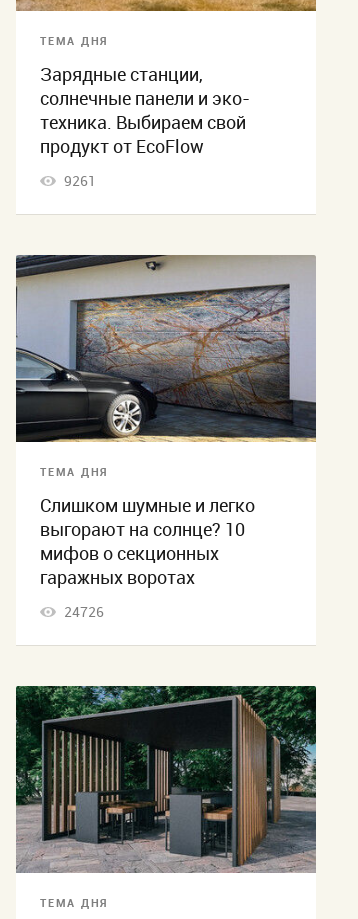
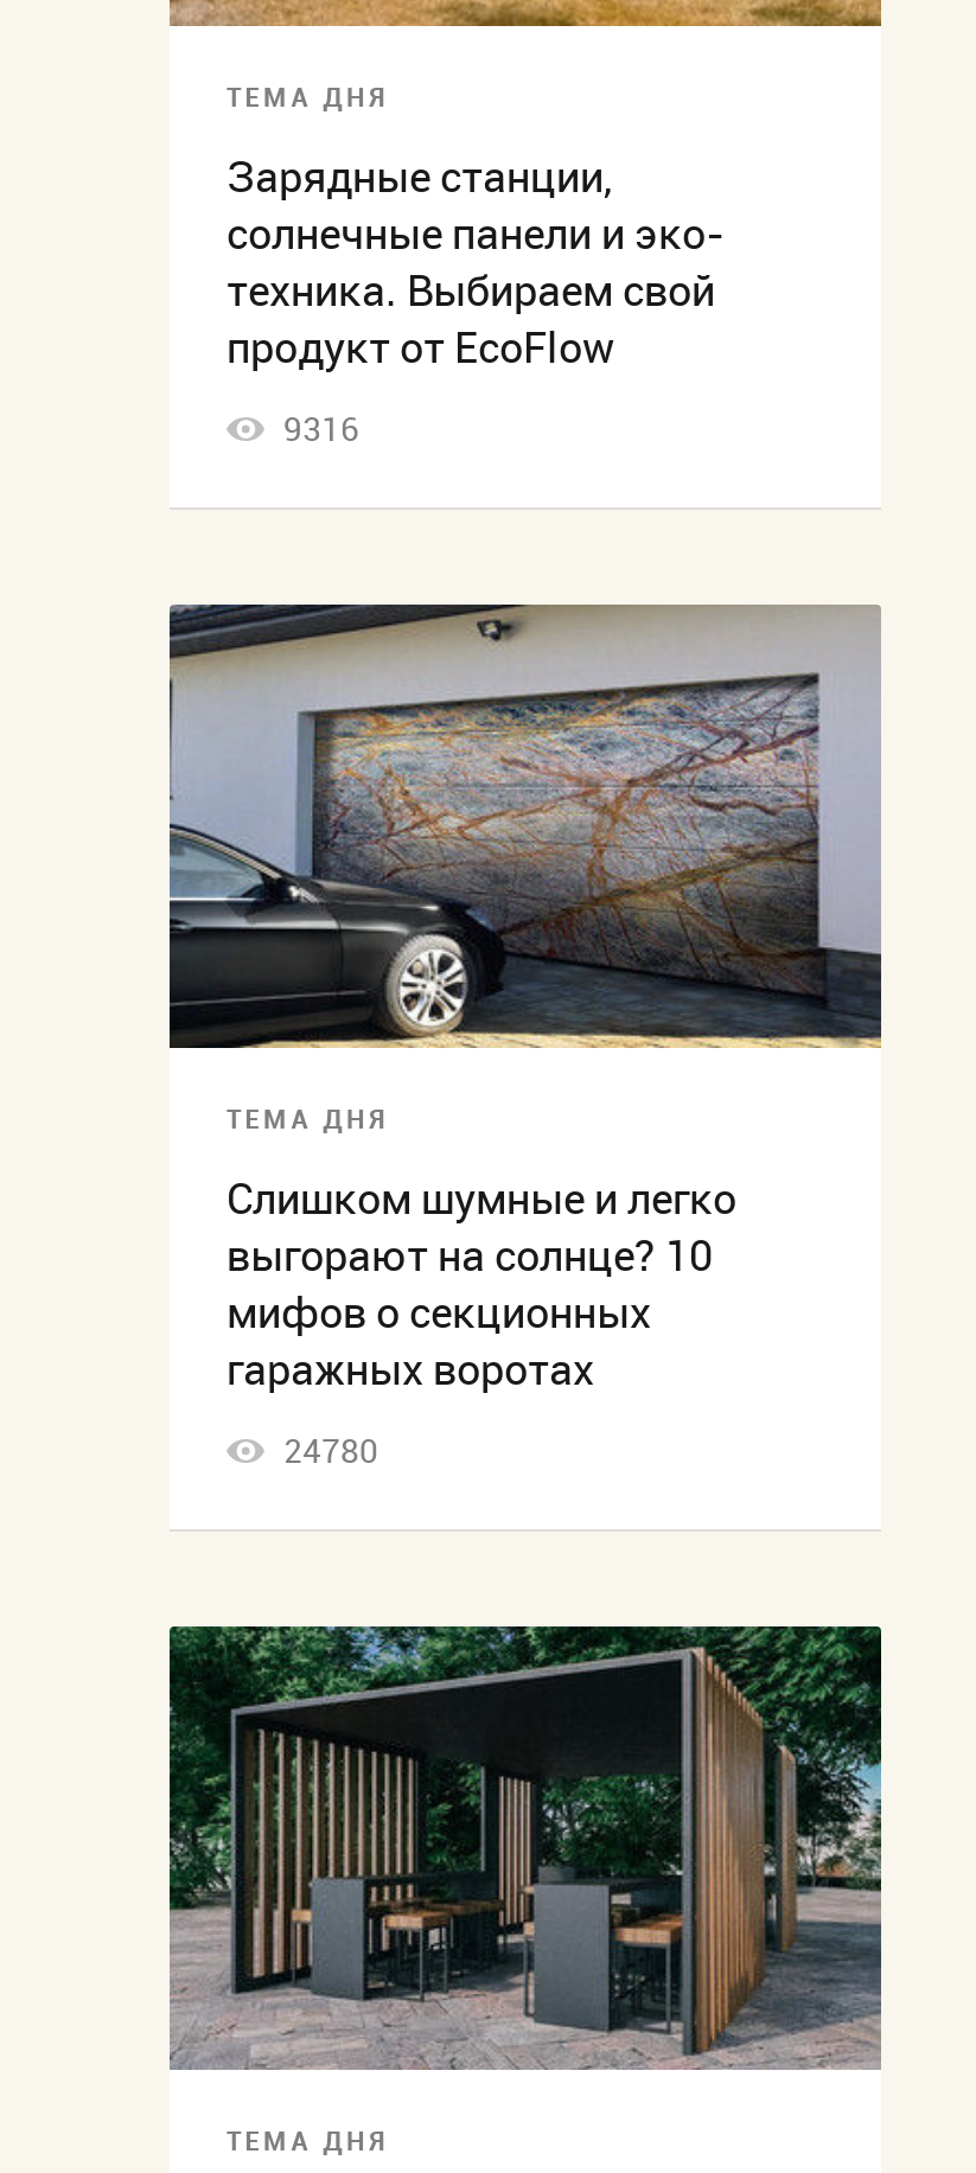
- 9261
+ 9316

- 24726
+ 24780
